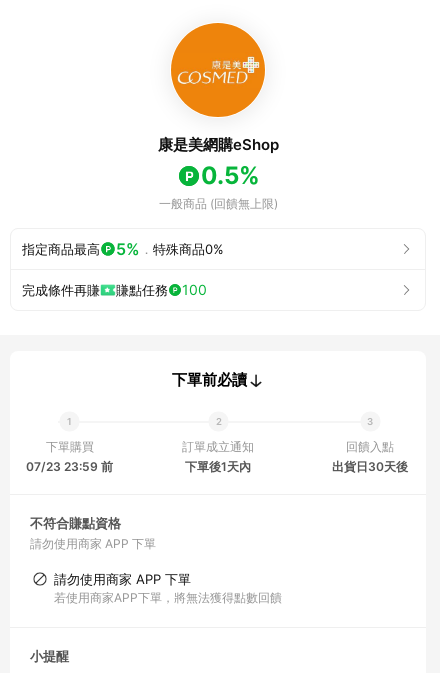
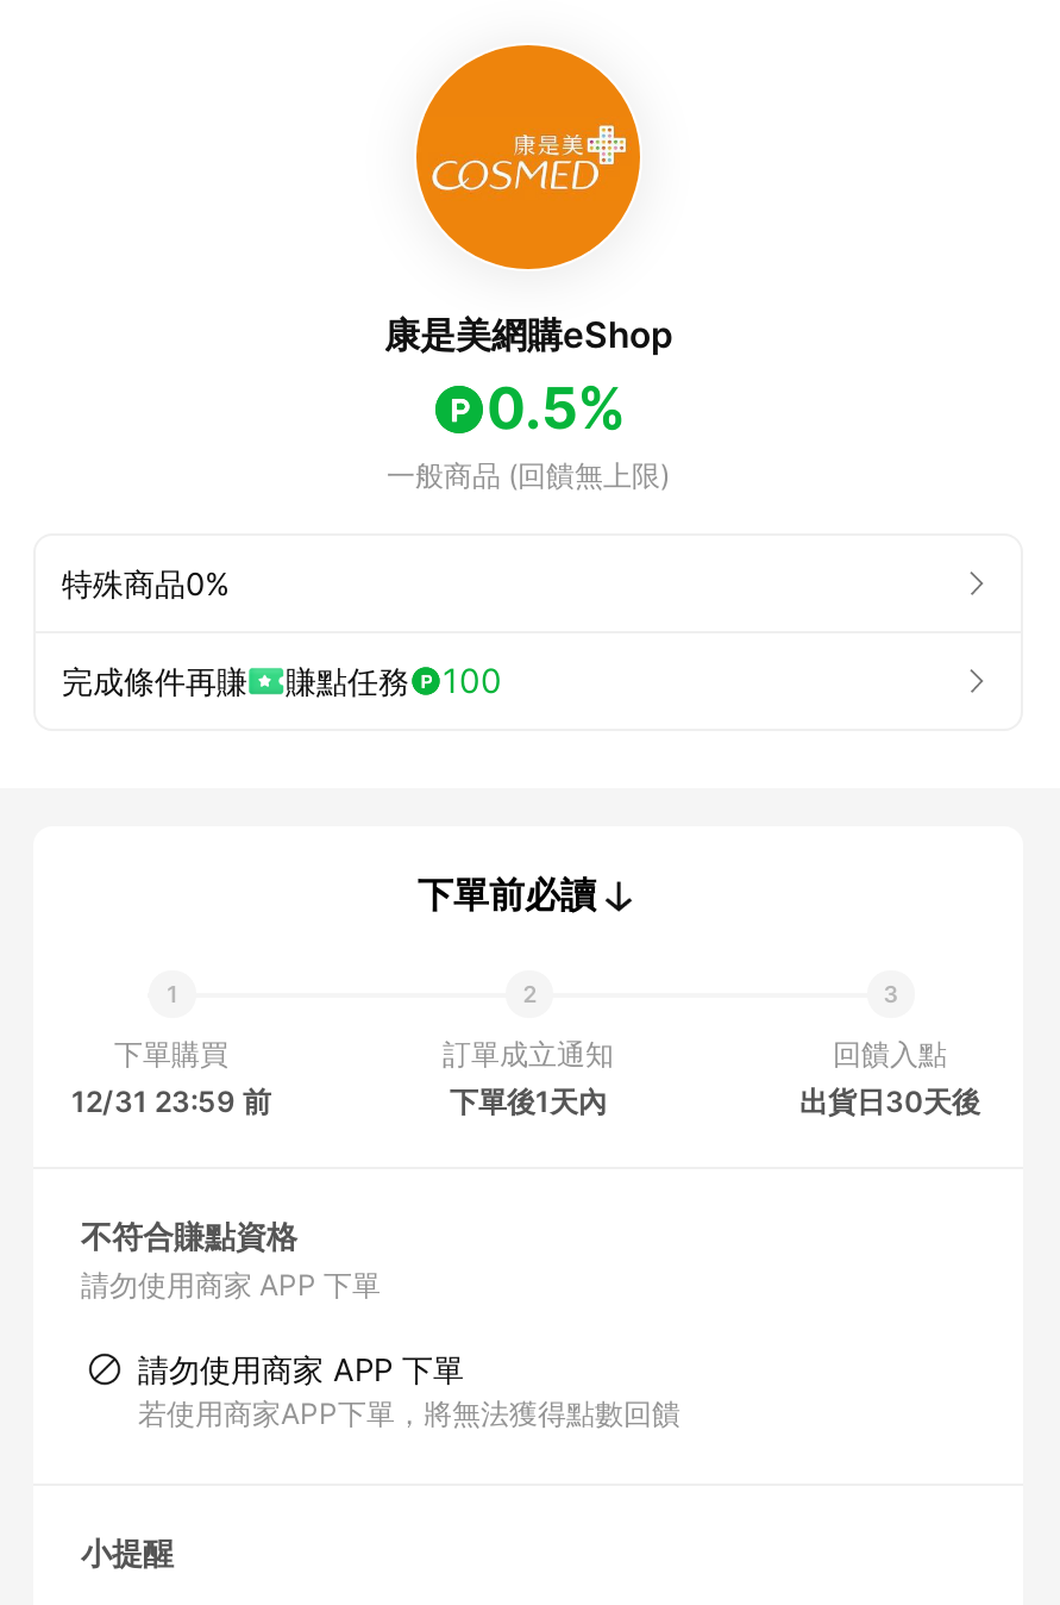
- 指定商品最高
- 5%．特殊商品0%
+ 特殊商品0%

- 07/23 23:59 前
+ 12/31 23:59 前
